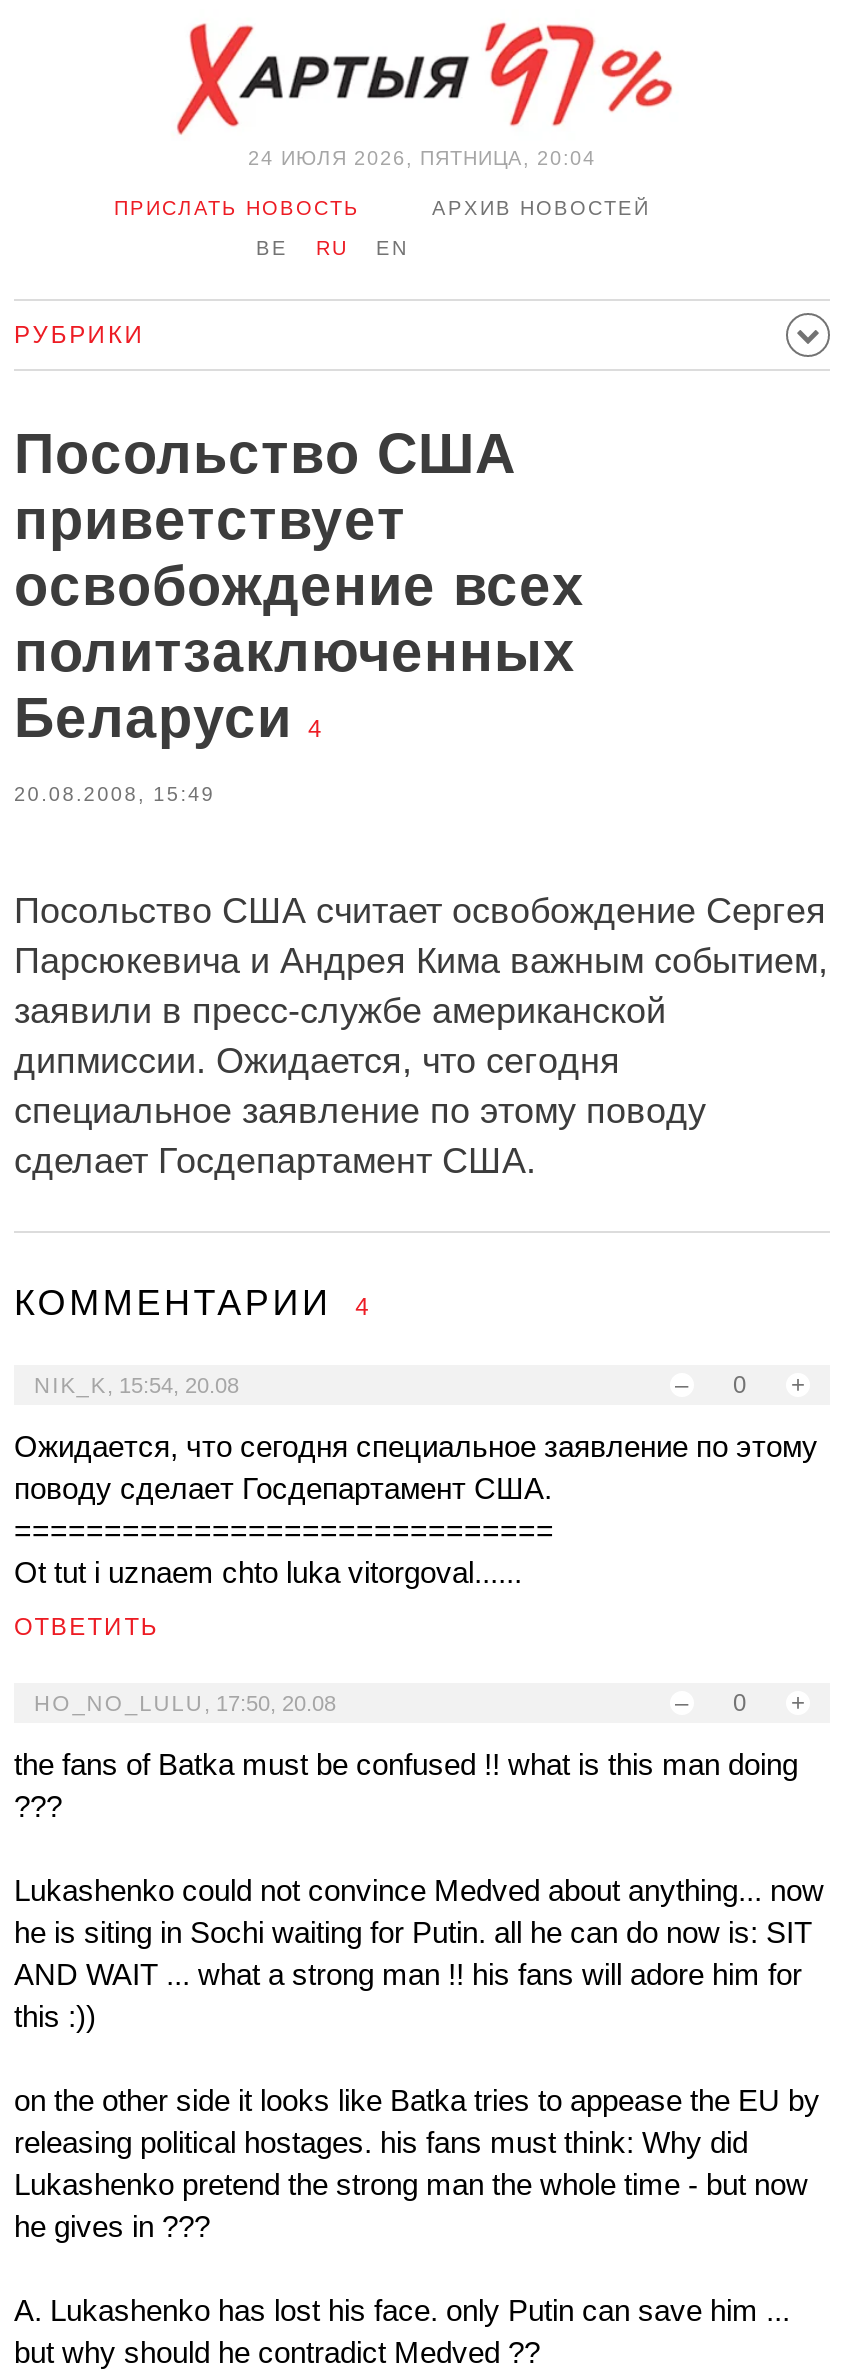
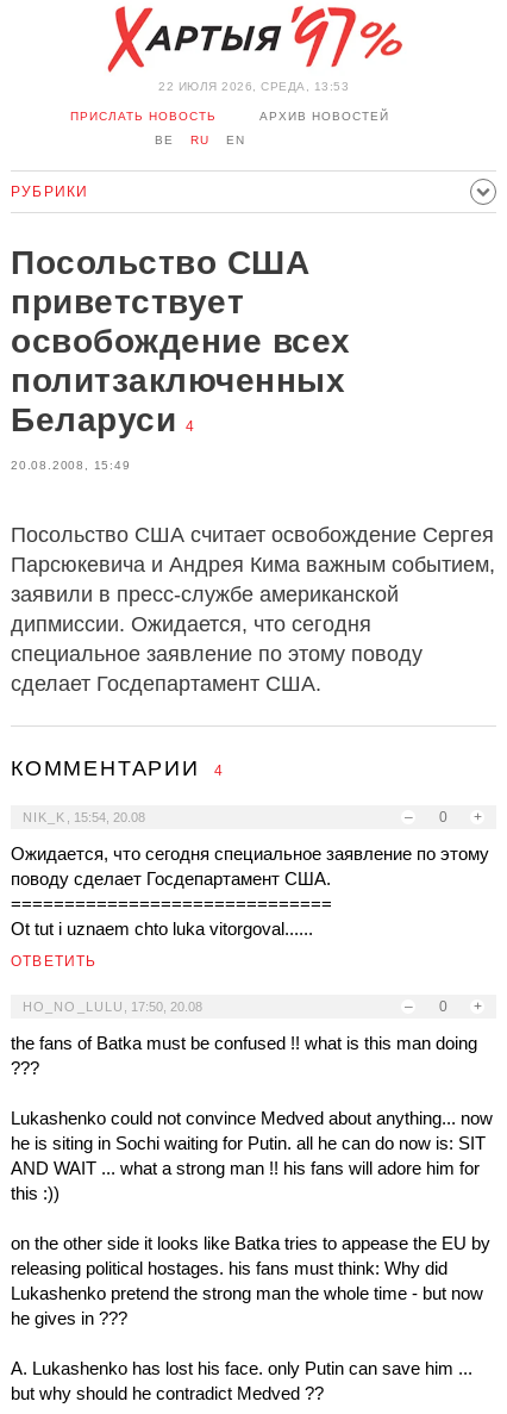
- 24 ИЮЛЯ 2026, ПЯТНИЦА, 20:04
+ 22 ИЮЛЯ 2026, СРЕДА, 13:53
